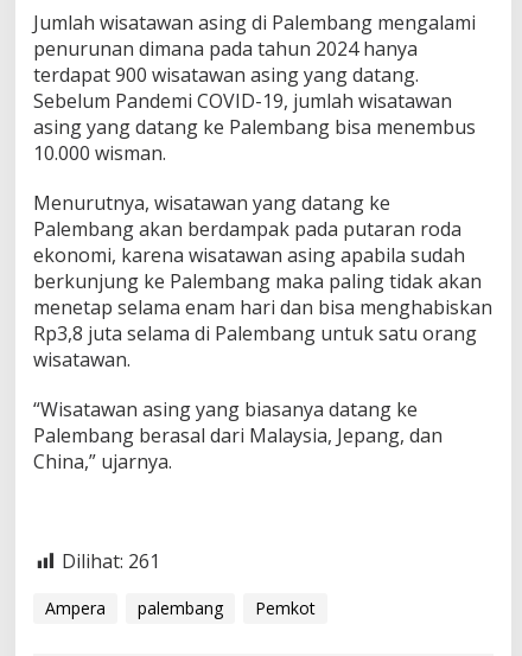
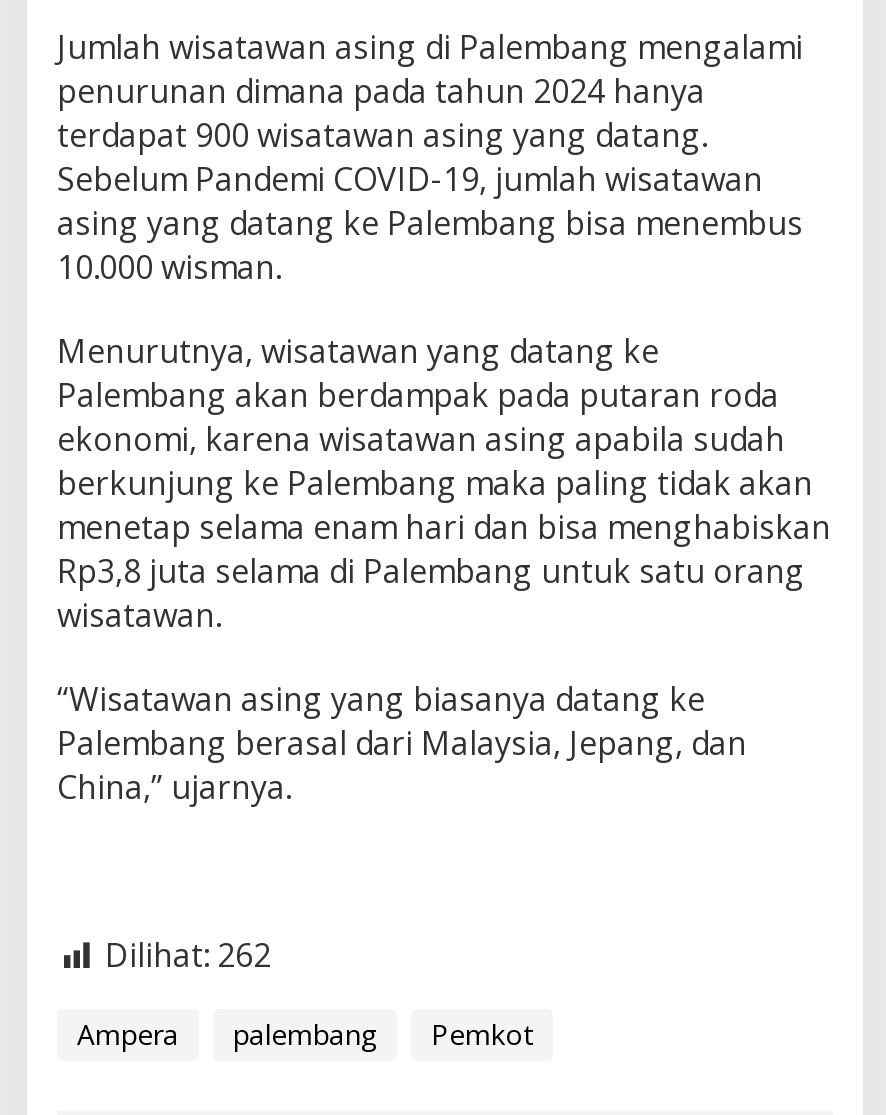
- Dilihat: 261
+ Dilihat: 262
